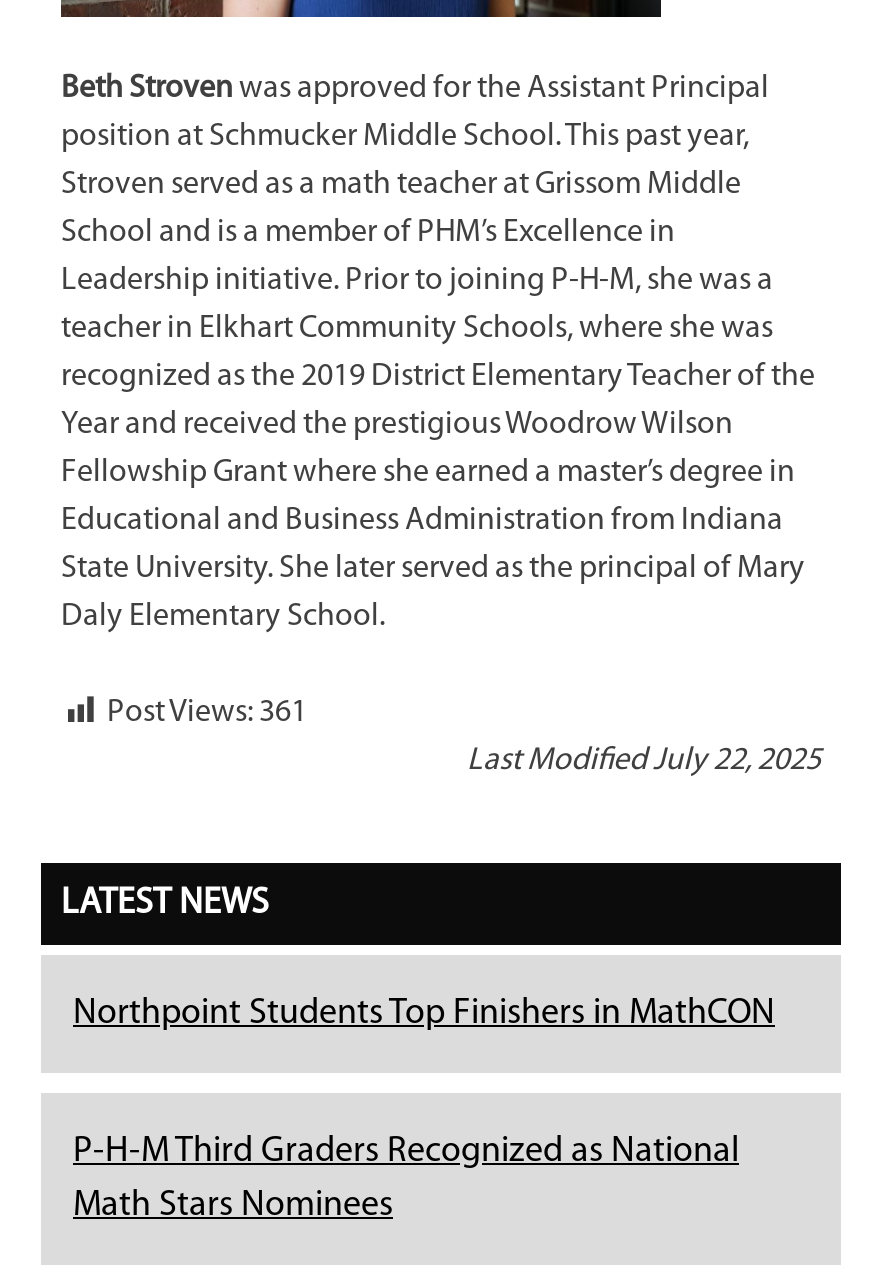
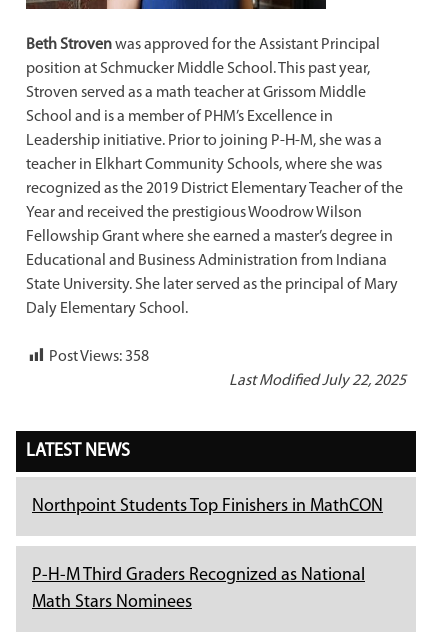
- Post Views: 361
+ Post Views: 358
